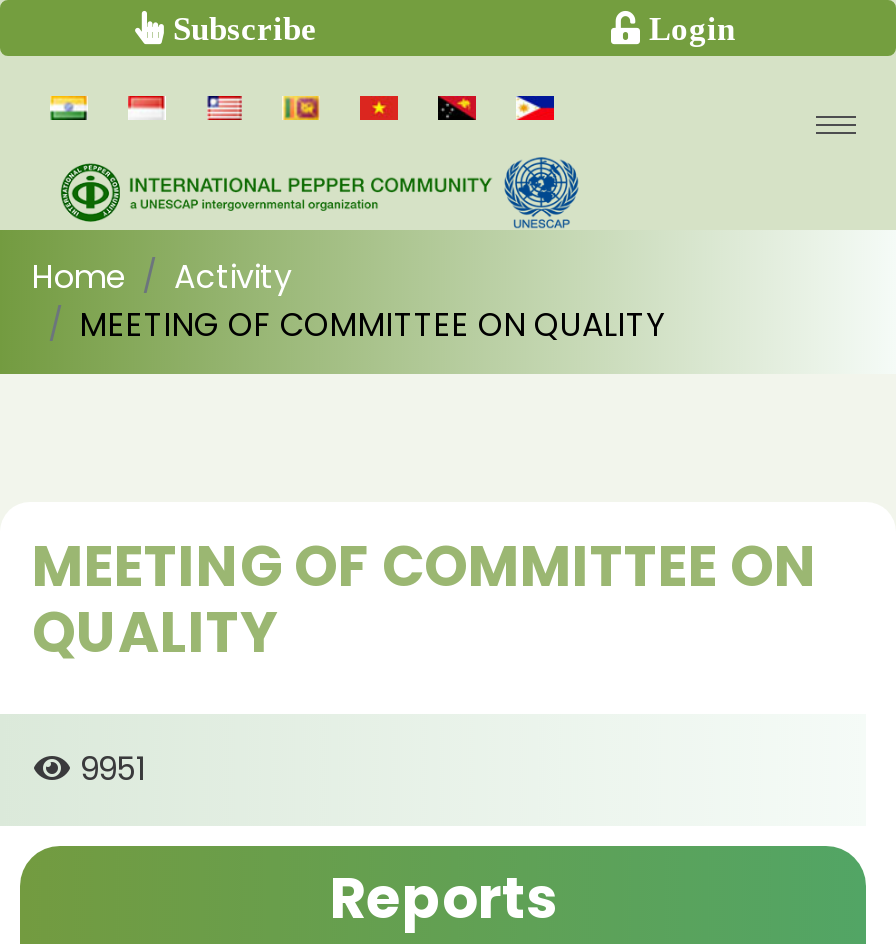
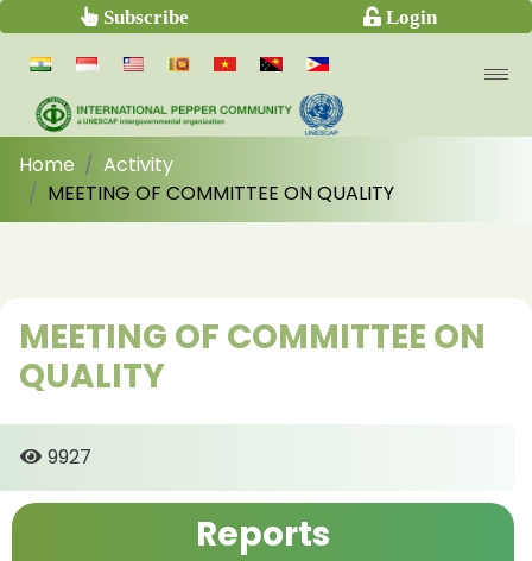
- 9951
+ 9927
